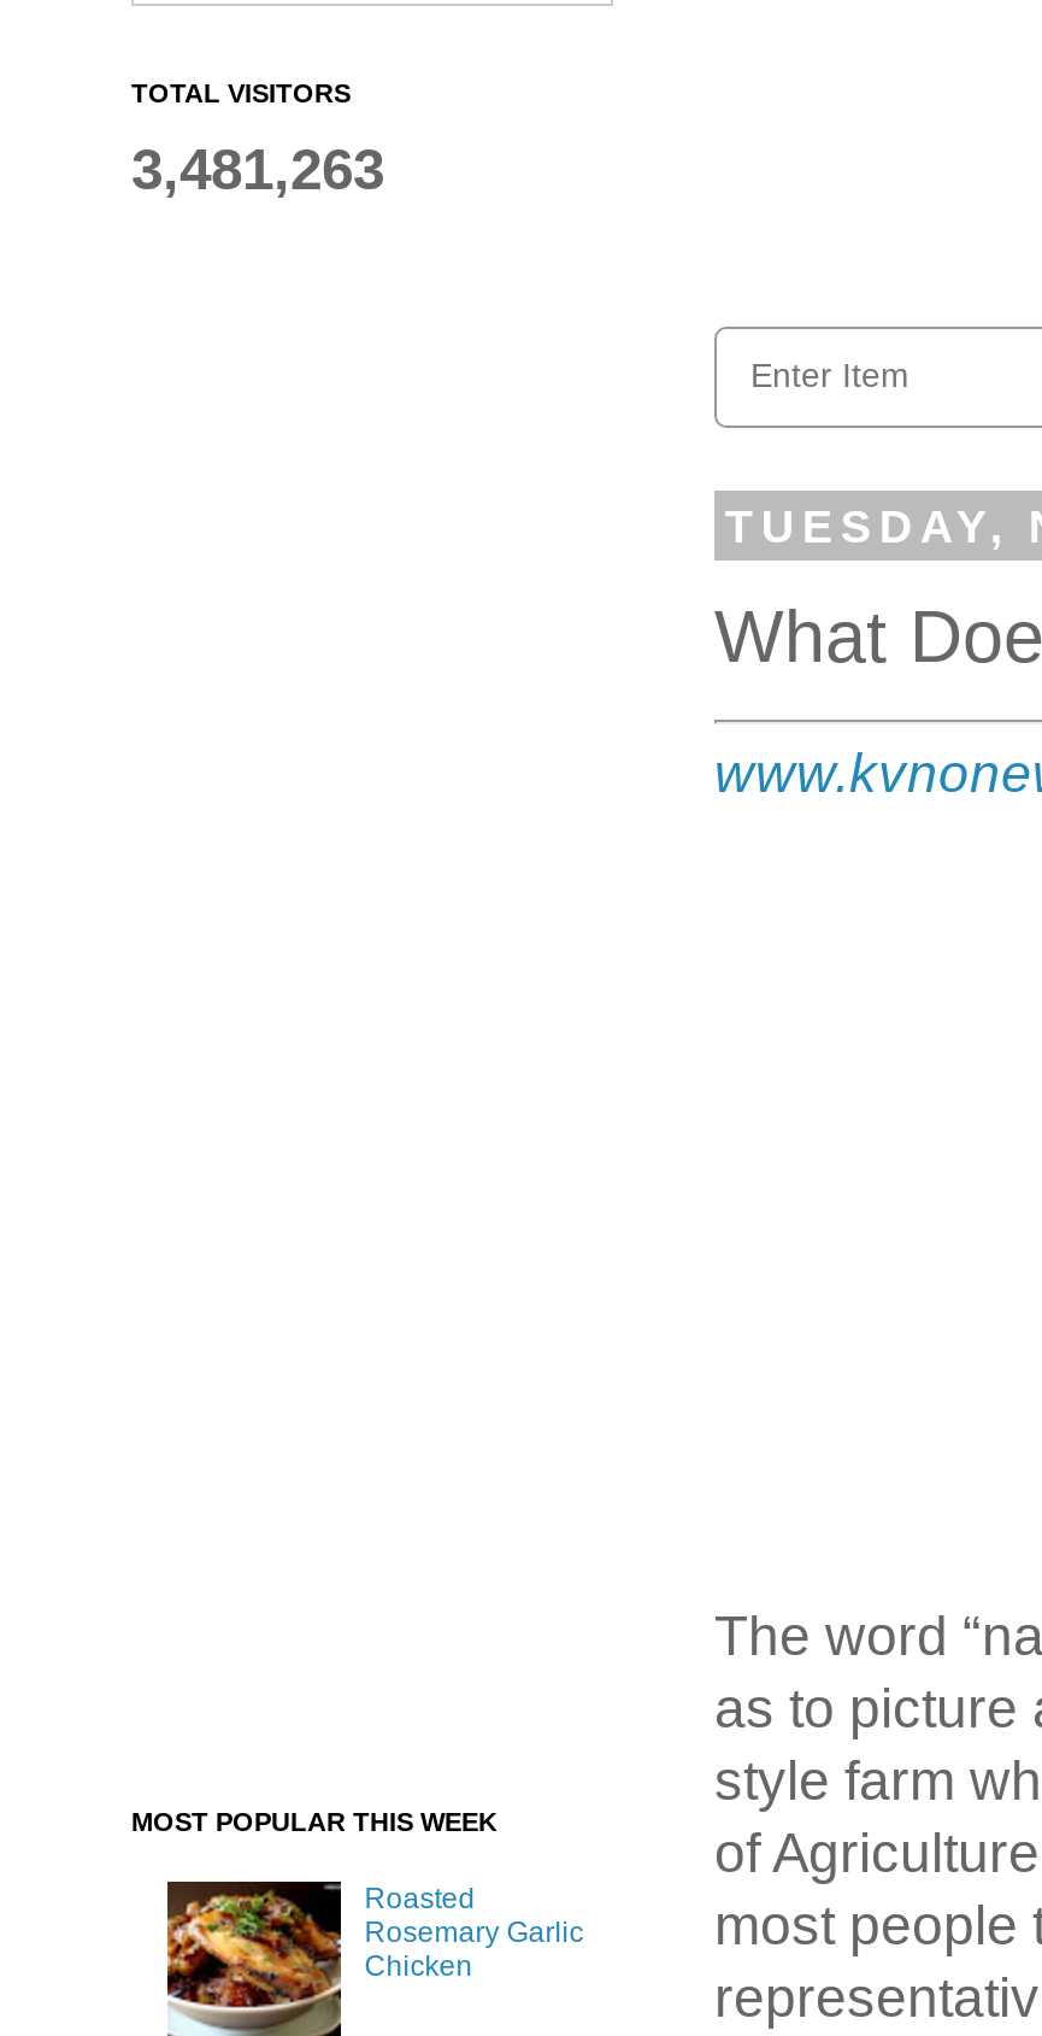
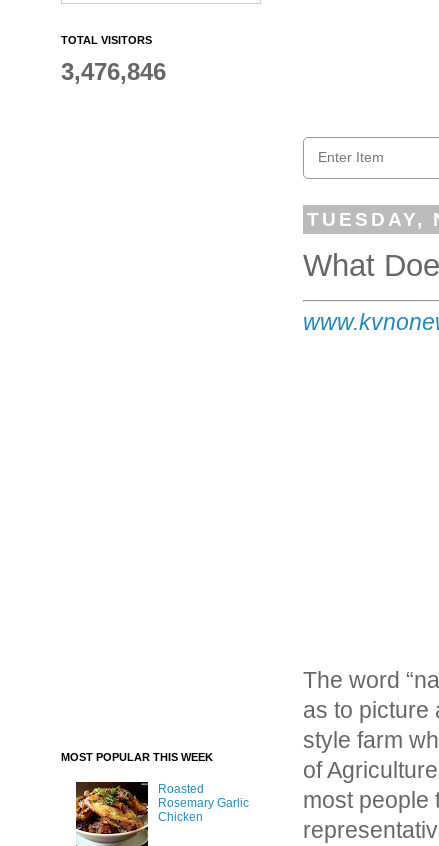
- 3,481,263
+ 3,476,846
